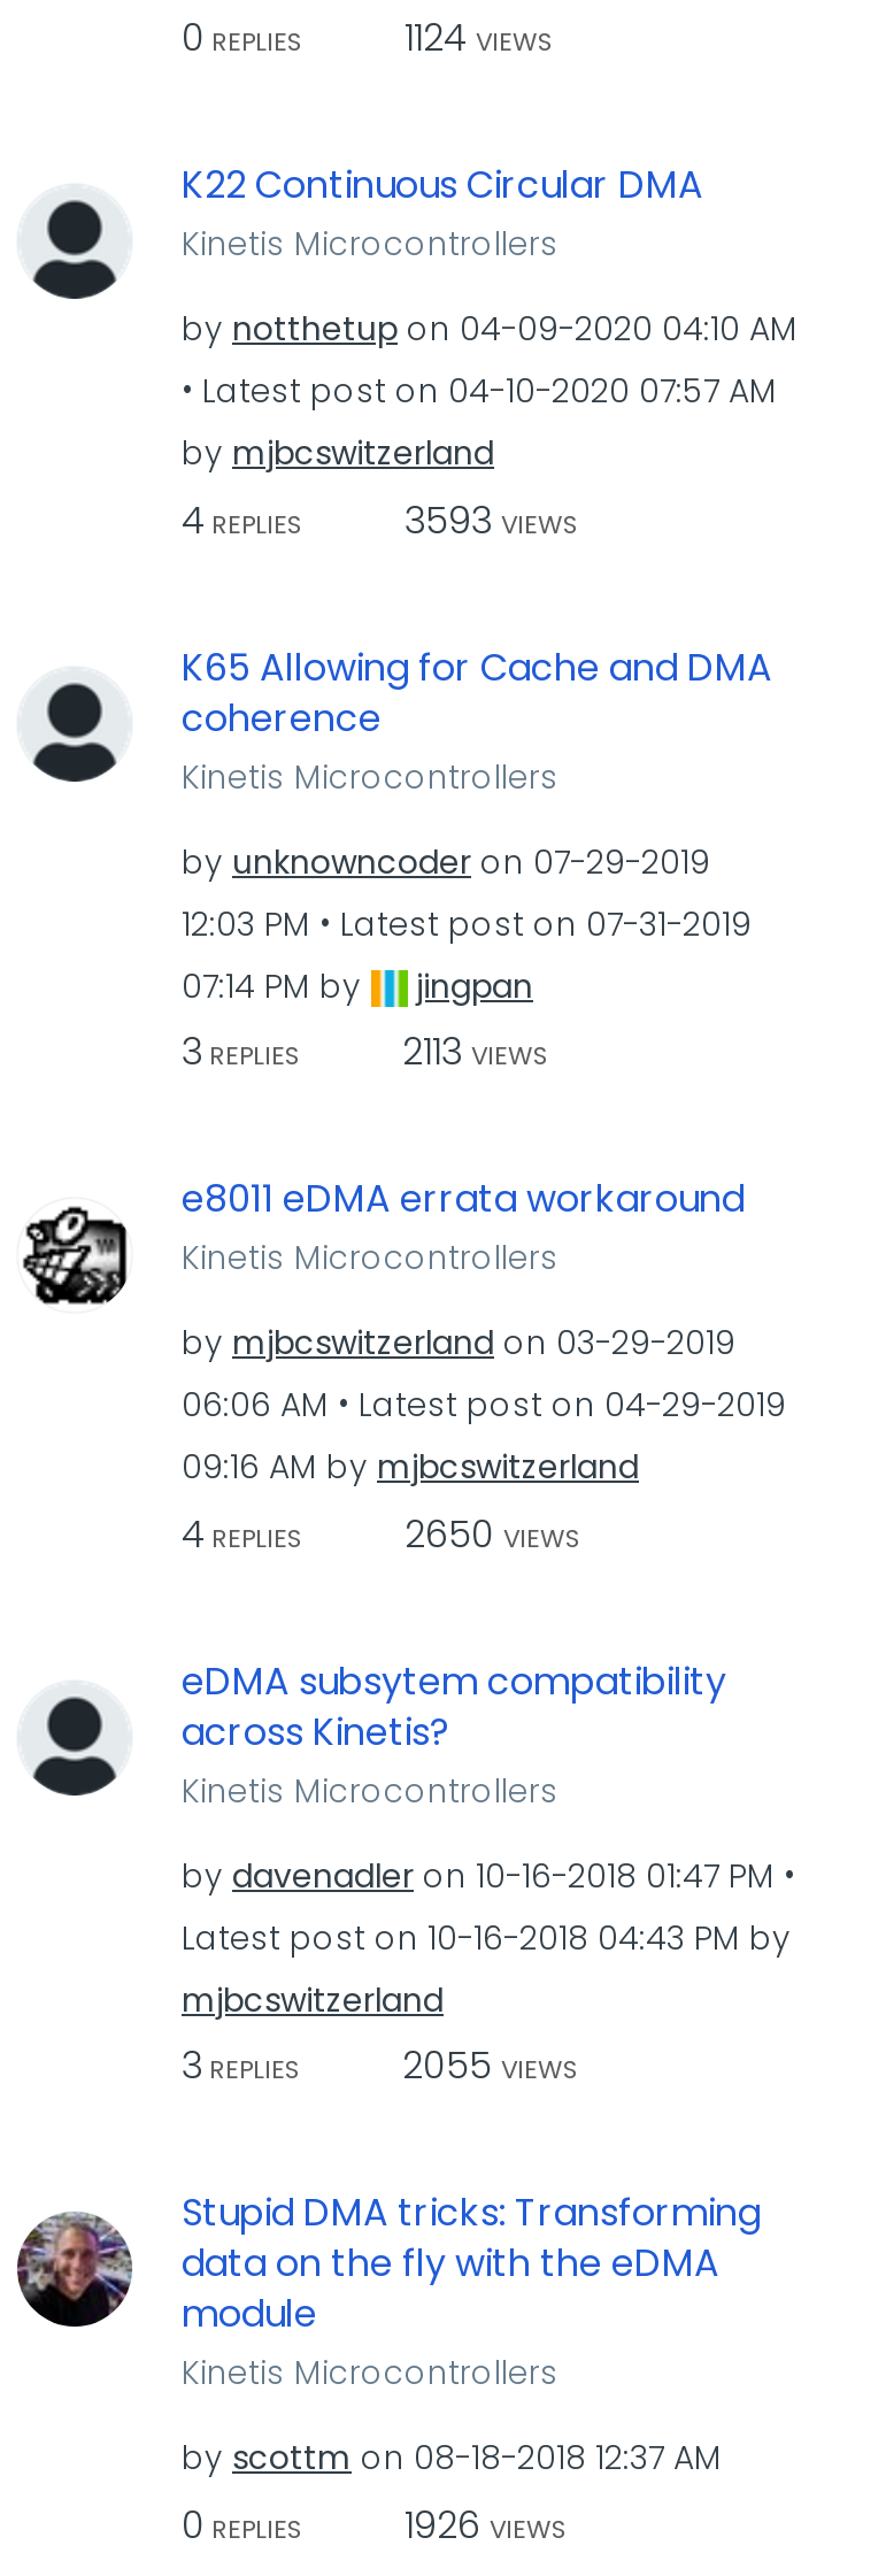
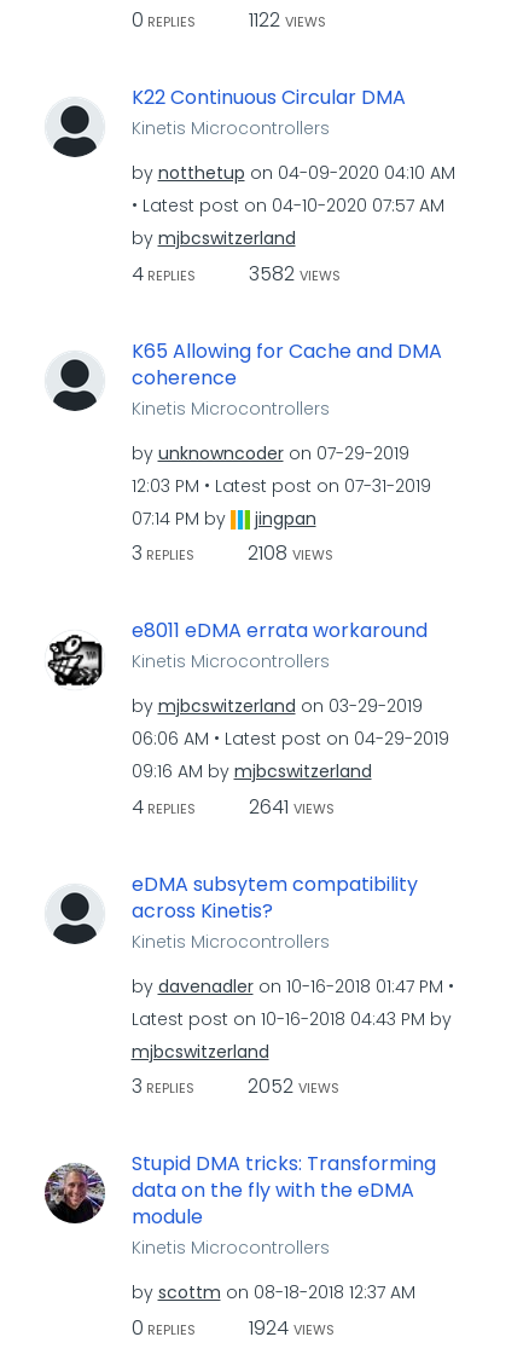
- 1124 VIEWS
+ 1122 VIEWS

- 4 REPLIES 3593 VIEWS
+ 4 REPLIES 3582 VIEWS

- 3 REPLIES 2113 VIEWS
+ 3 REPLIES 2108 VIEWS

- 4 REPLIES 2650 VIEWS
+ 4 REPLIES 2641 VIEWS

- 3 REPLIES 2055 VIEWS
+ 3 REPLIES 2052 VIEWS

- 1926 VIEWS
+ 1924 VIEWS
